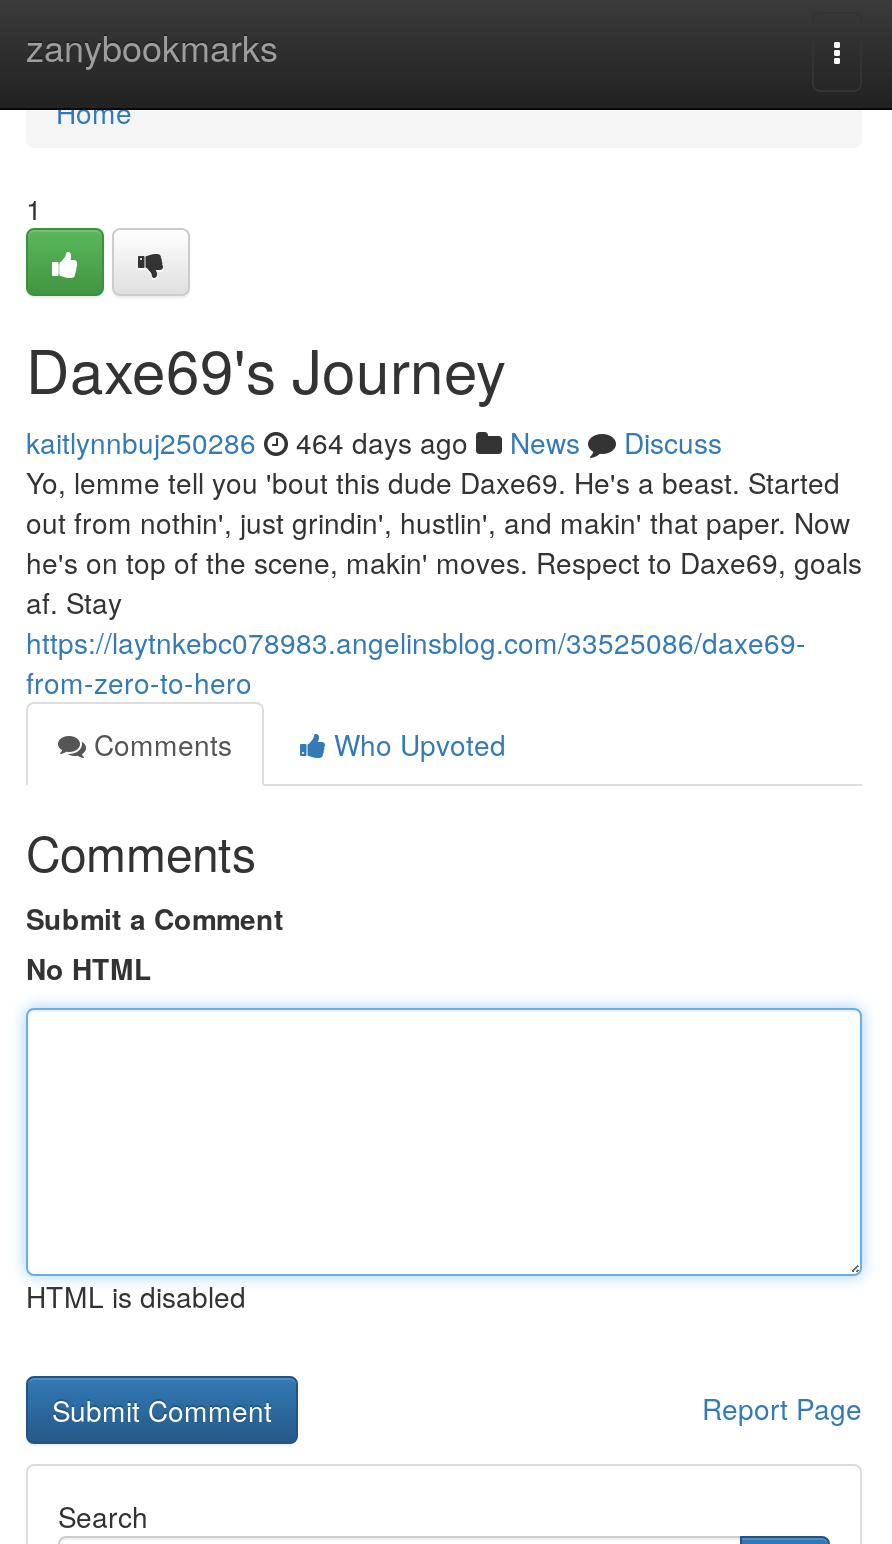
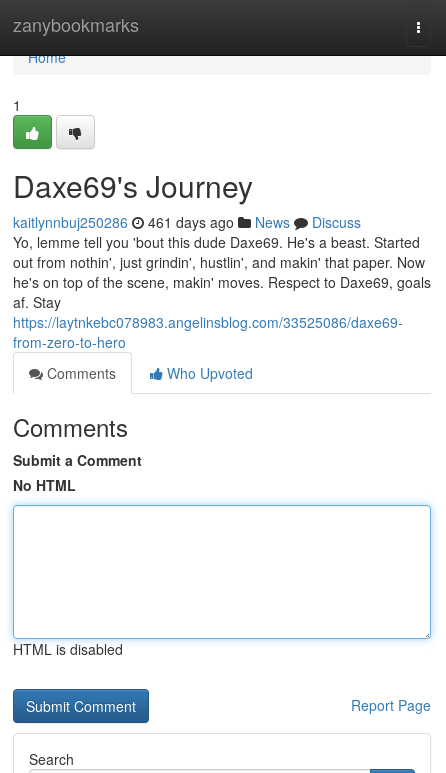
- kaitlynnbuj250286 464 days ago News Discuss
+ kaitlynnbuj250286 461 days ago News Discuss
